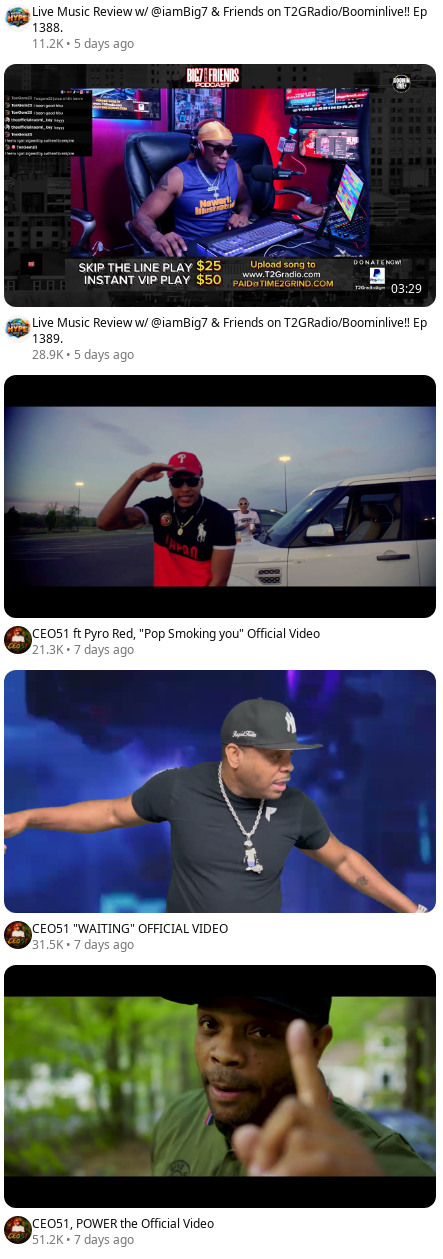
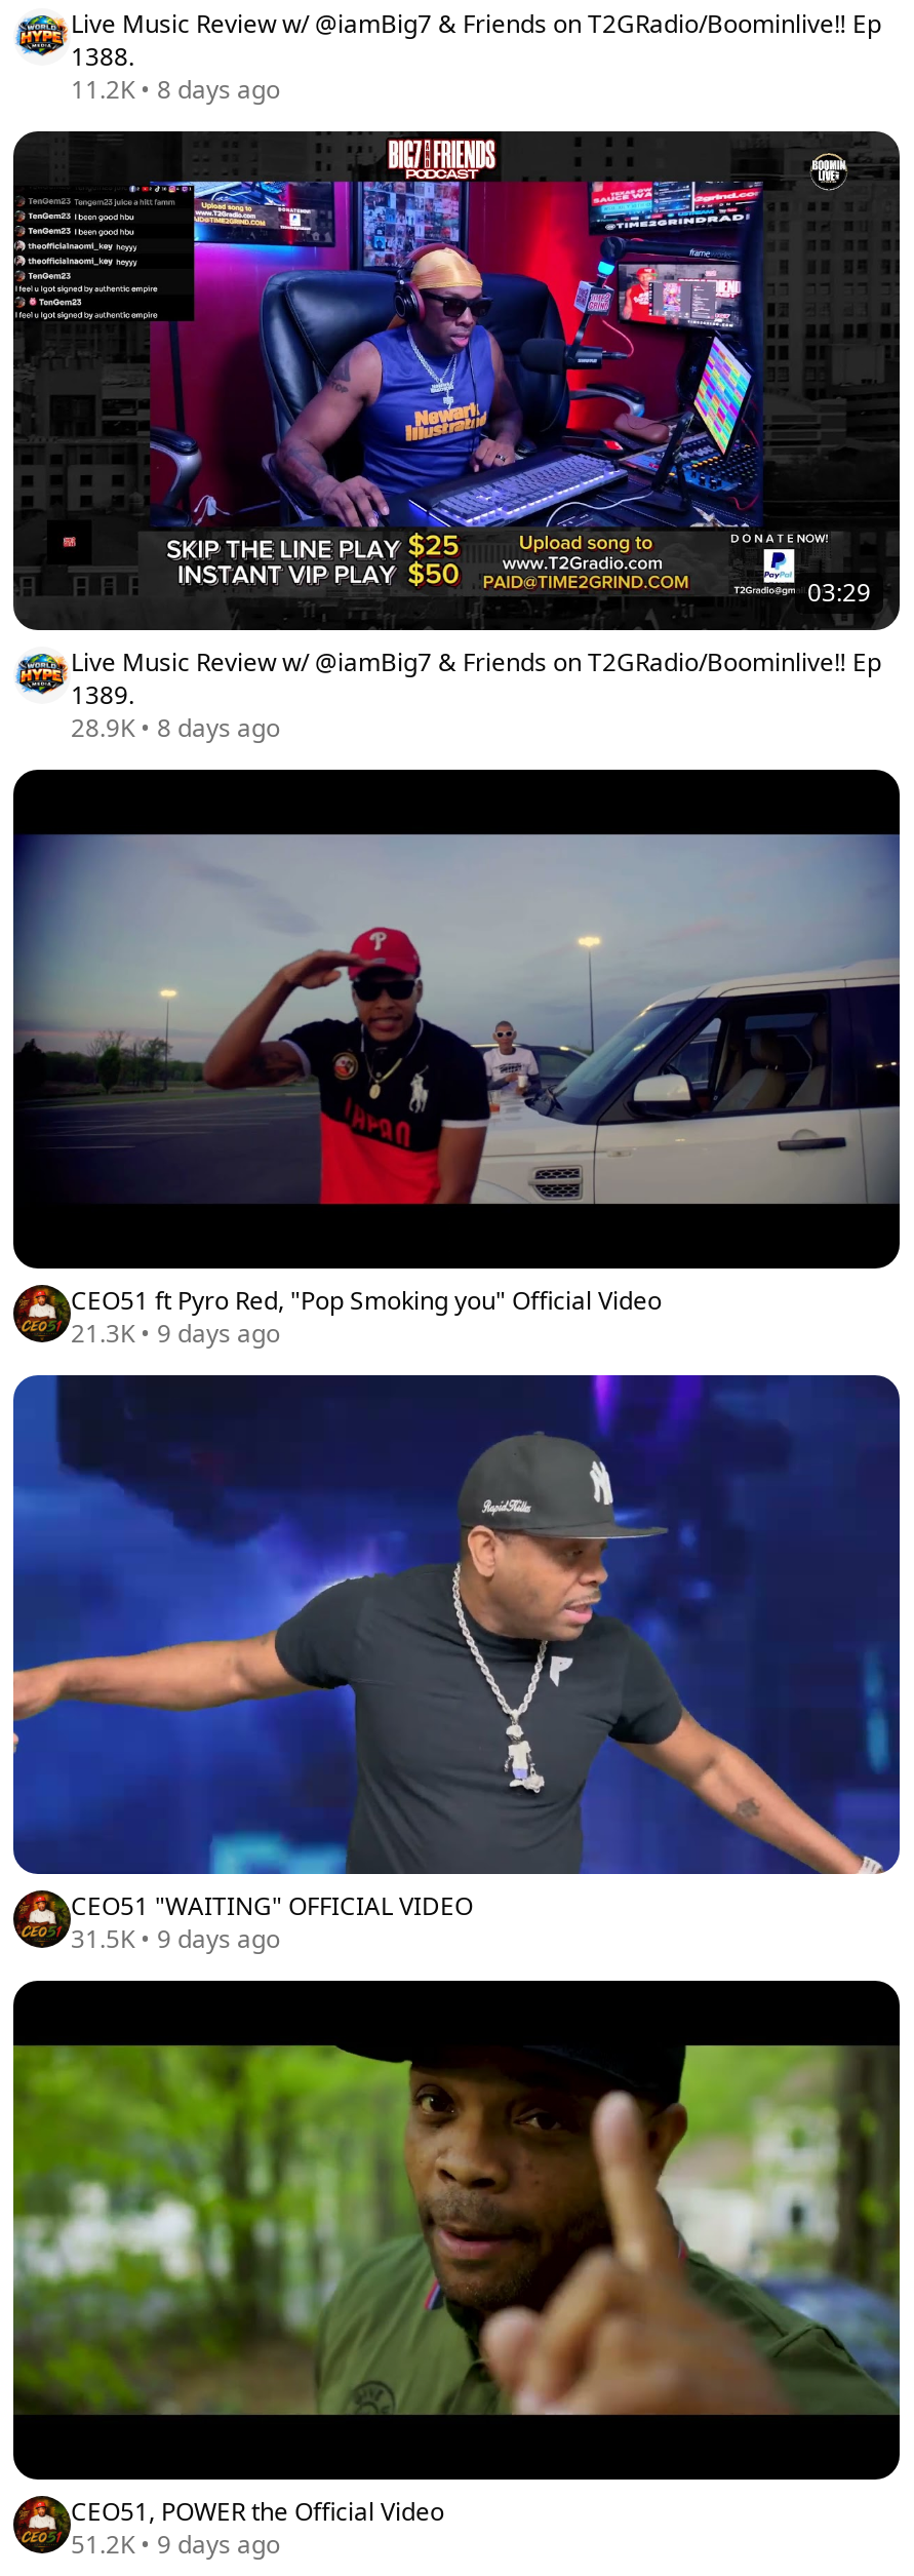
- 11.2K • 5 days ago
+ 11.2K • 8 days ago

- 28.9K • 5 days ago
+ 28.9K • 8 days ago

- 21.3K • 7 days ago
+ 21.3K • 9 days ago

- 31.5K • 7 days ago
+ 31.5K • 9 days ago

- 51.2K • 7 days ago
+ 51.2K • 9 days ago
